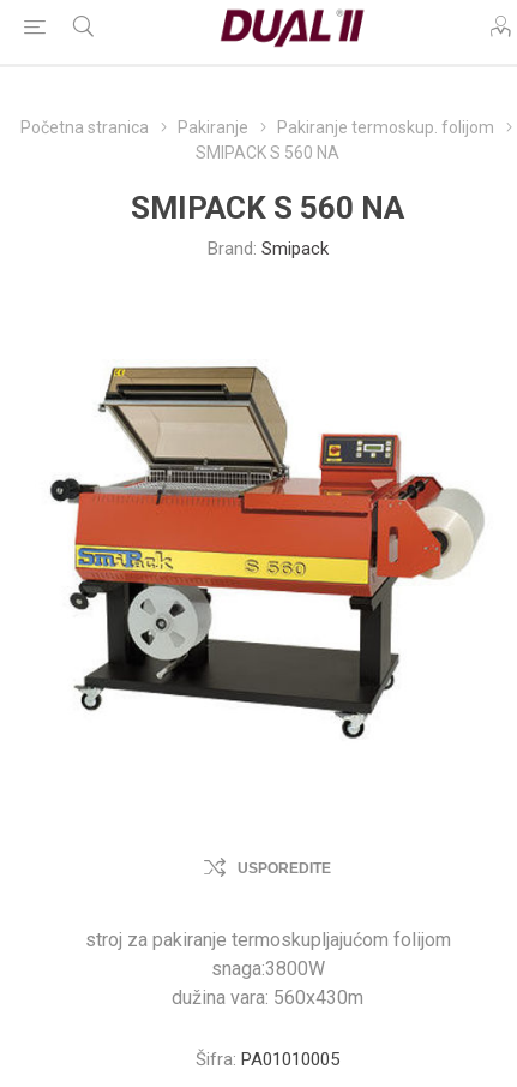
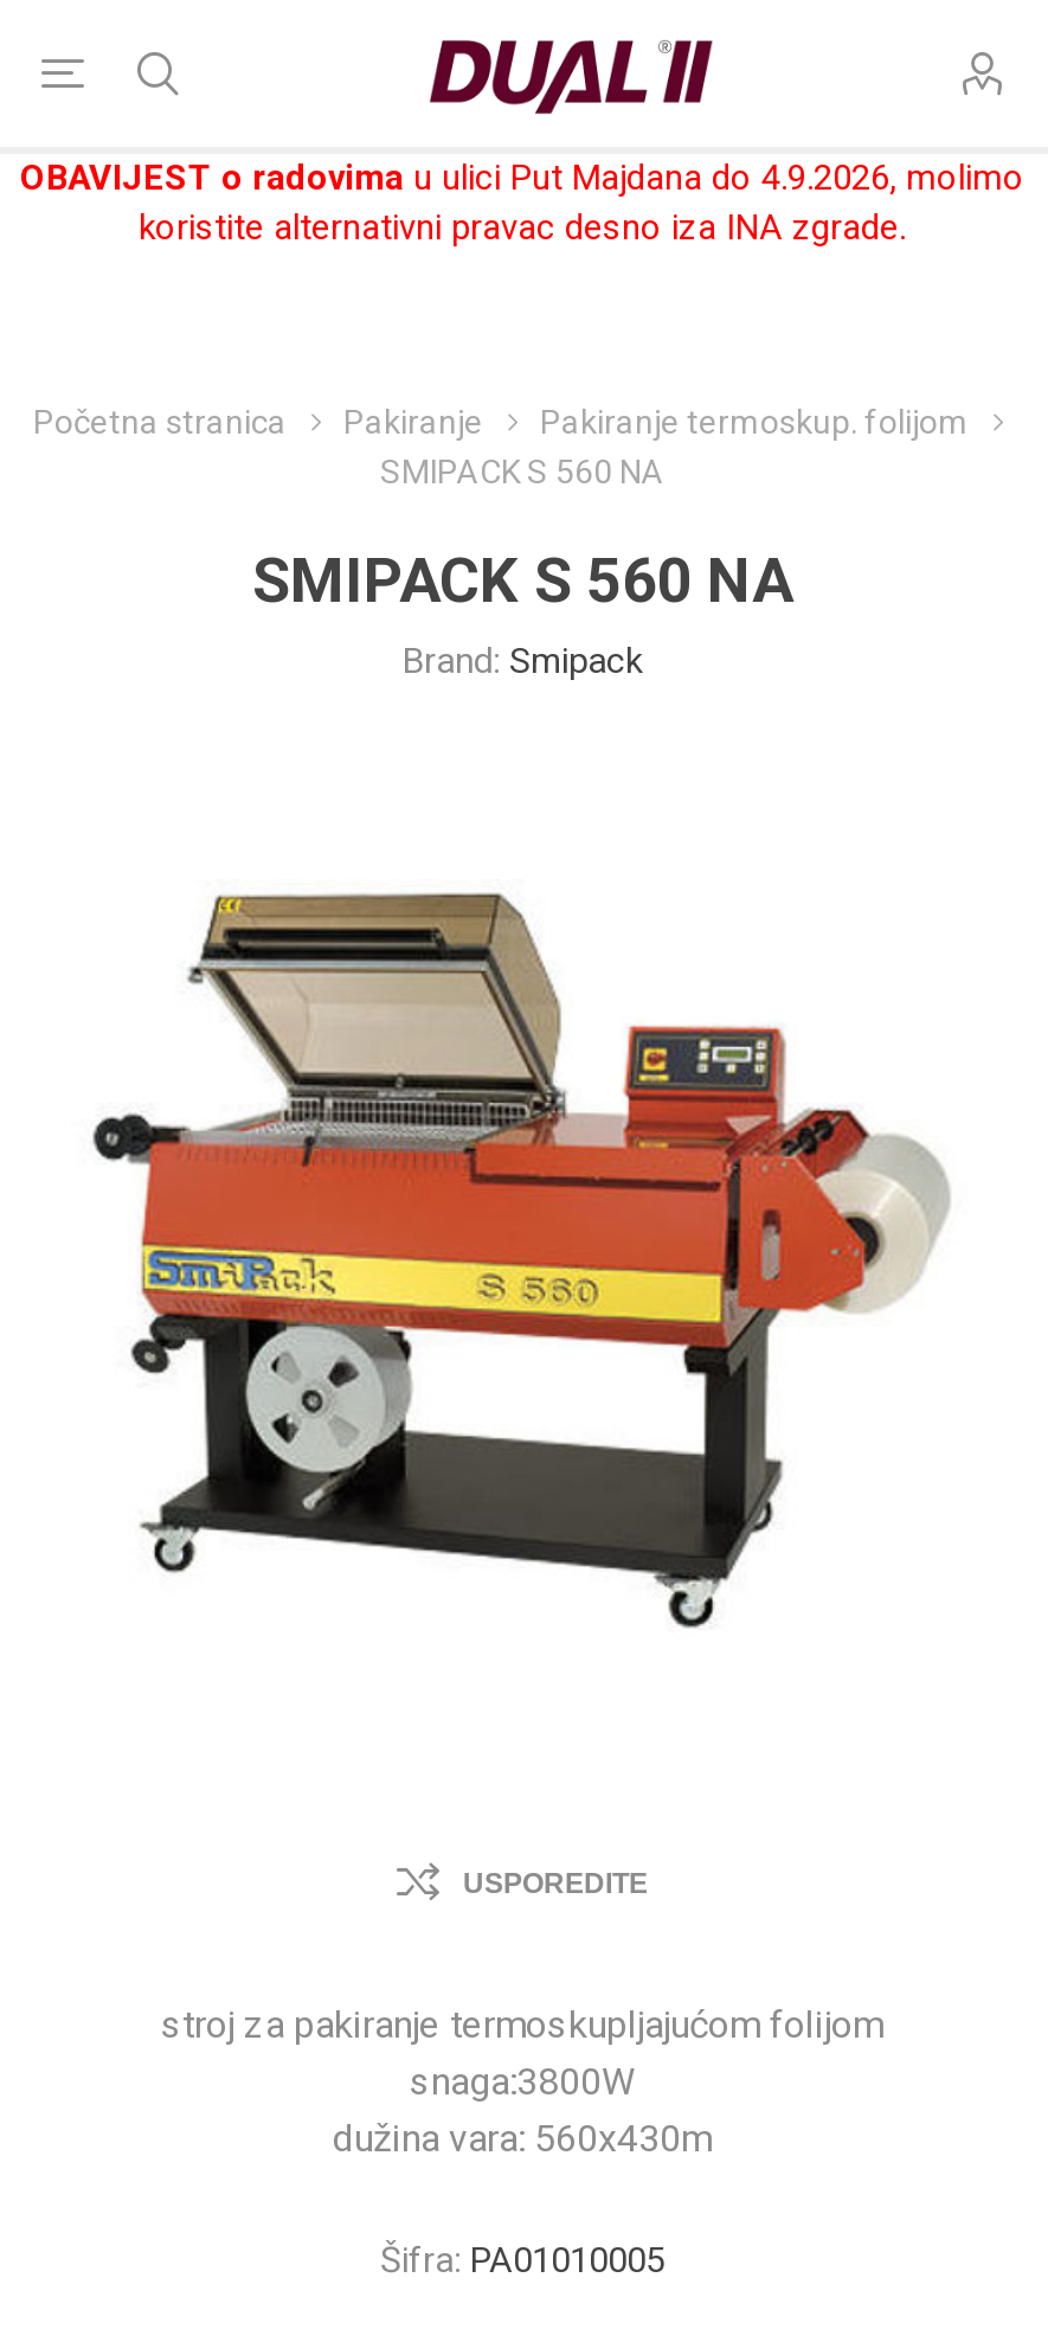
+ OBAVIJEST o radovima u ulici Put Majdana do 4.9.2026, molimo
+ koristite alternativni pravac desno iza INA zgrade.
